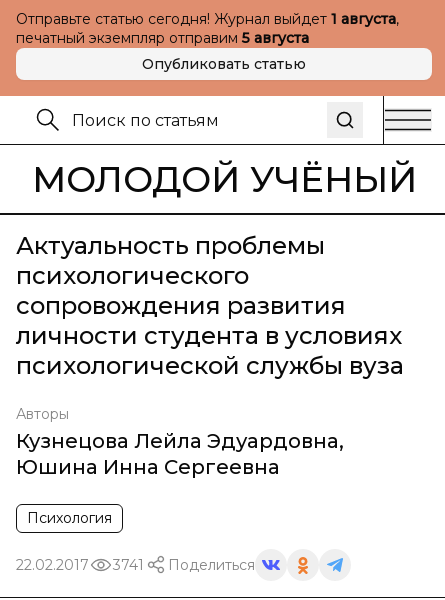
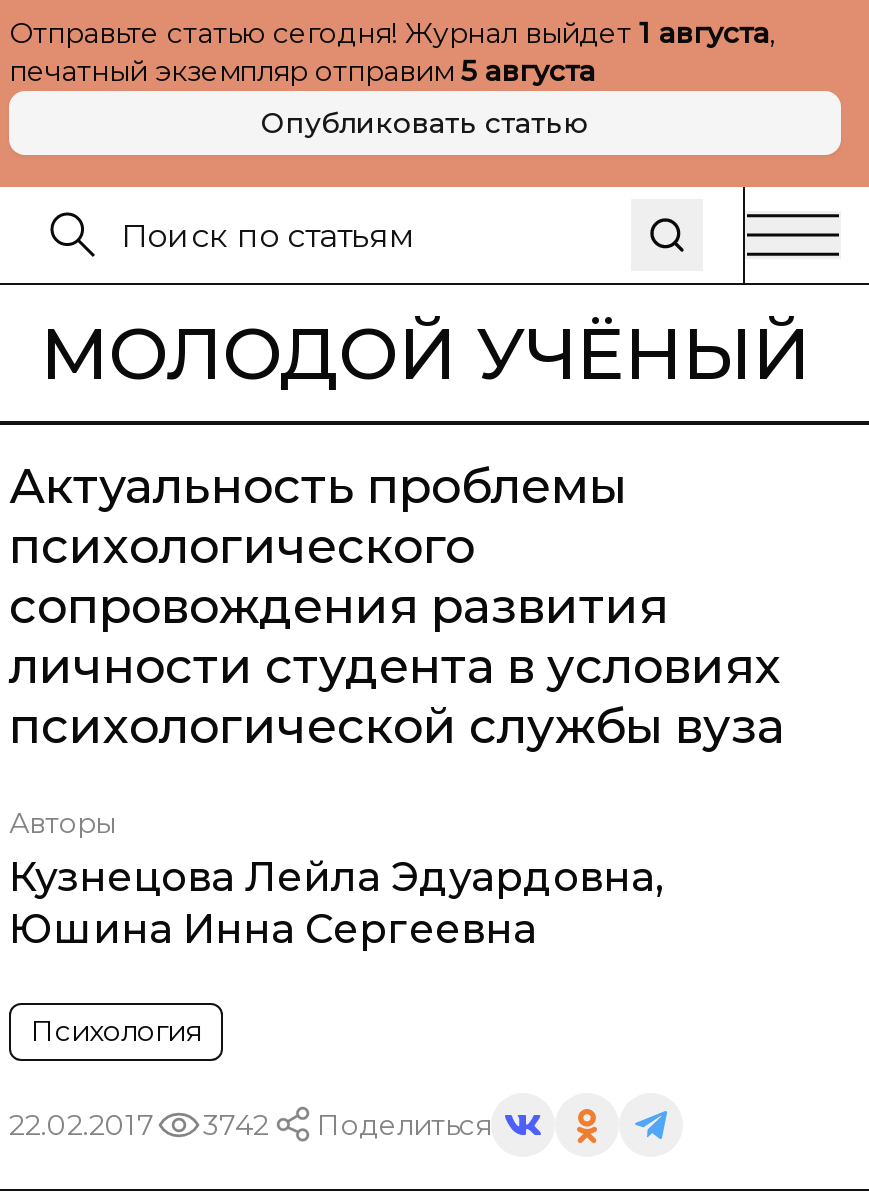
- 22.02.2017 3741 Поделиться
+ 22.02.2017 3742 Поделиться
